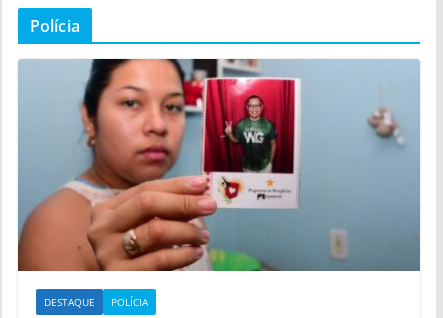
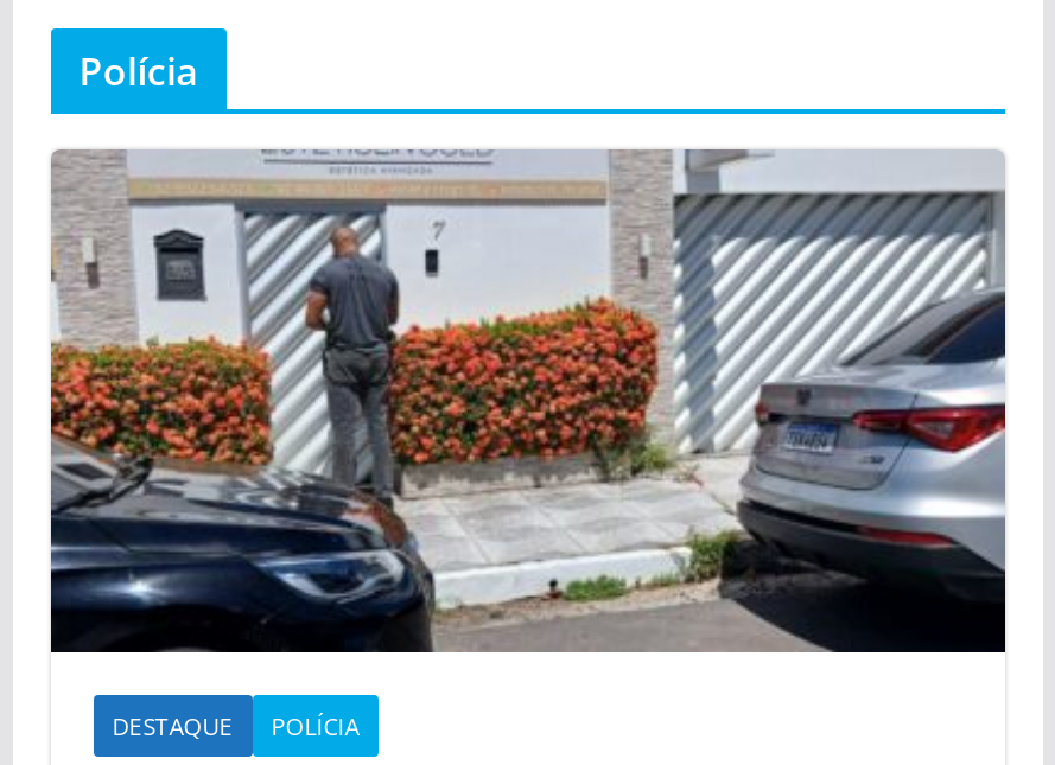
- [image]
+ [image]
